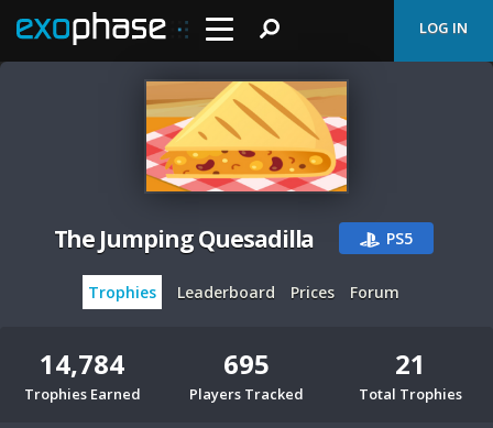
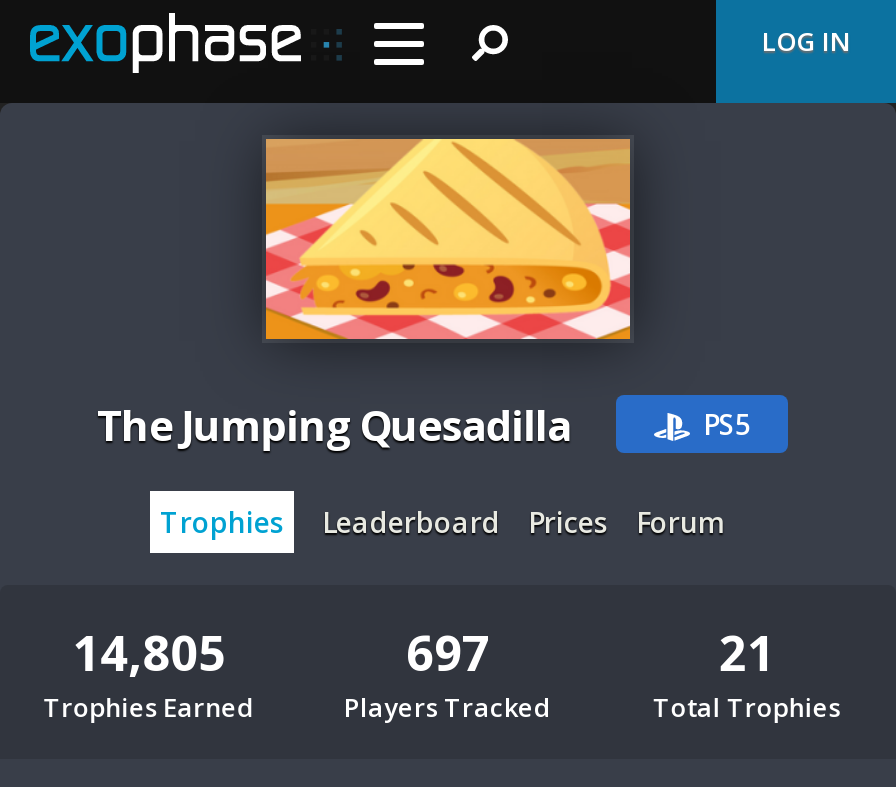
- 14,784
+ 14,805

- 695
+ 697
